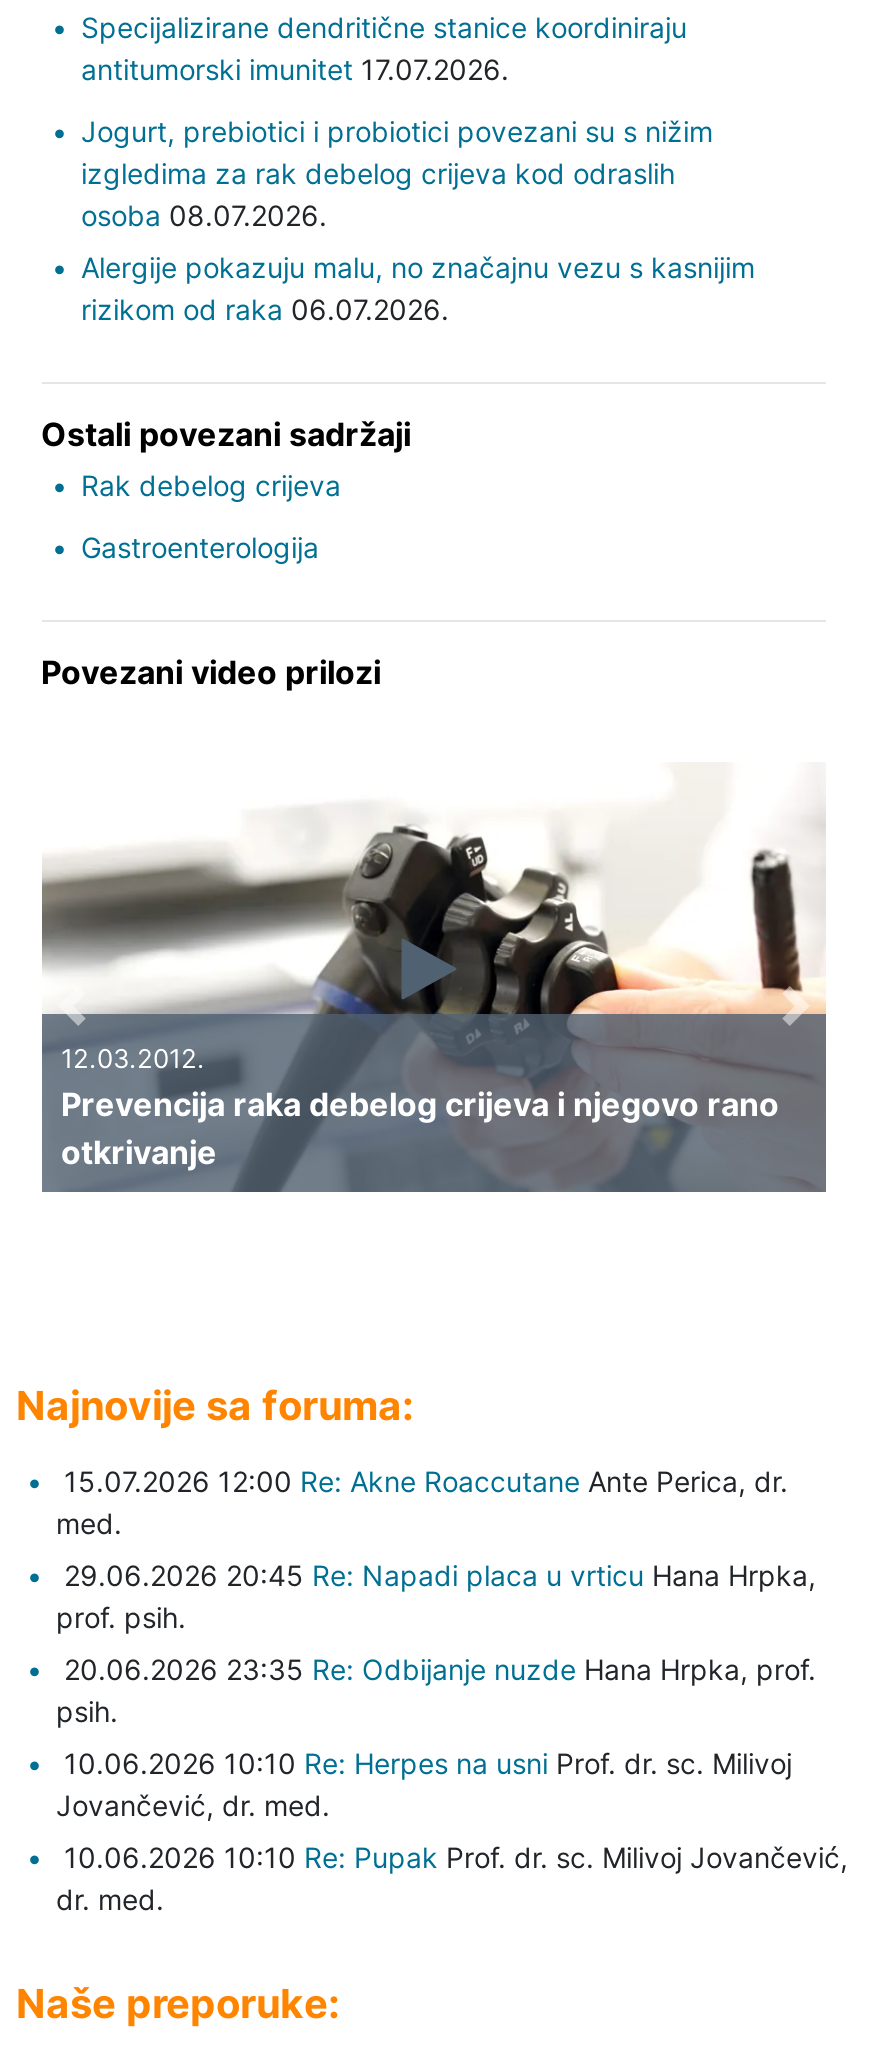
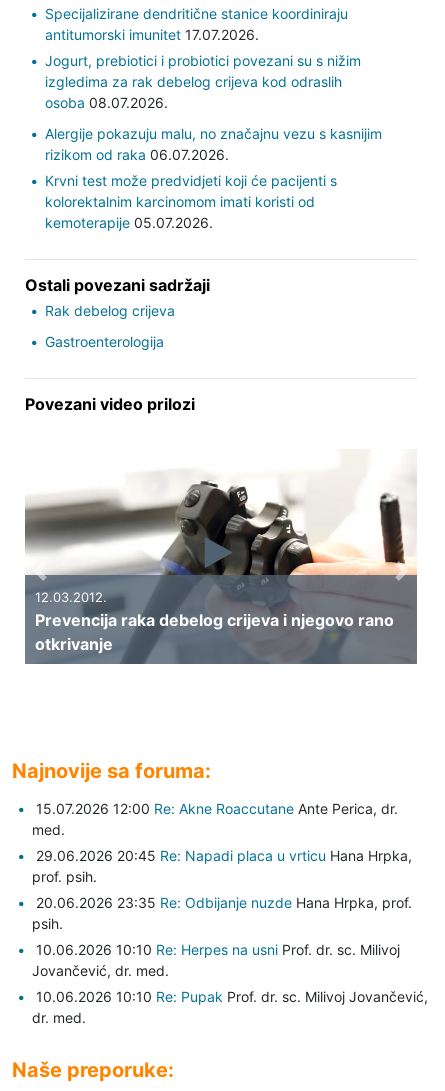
+ Krvni test može predvidjeti koji će pacijenti s
+ kolorektalnim karcinomom imati koristi od
+ kemoterapije 05.07.2026.
